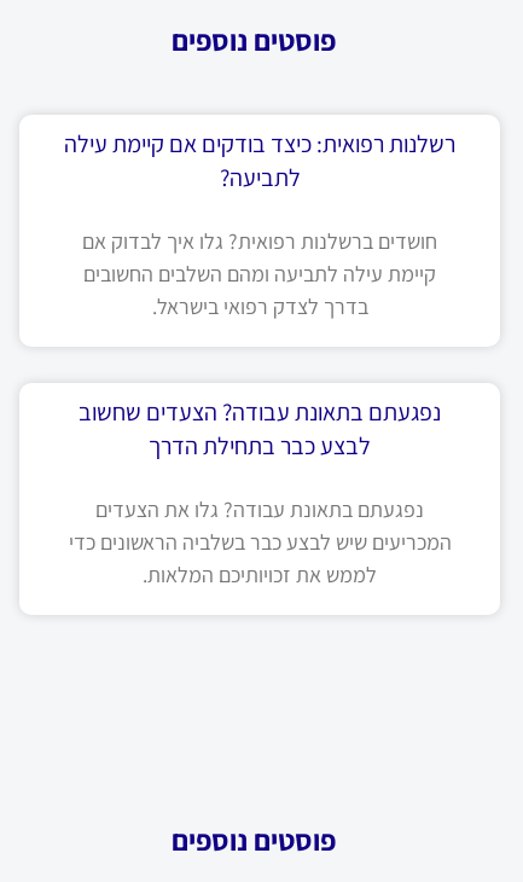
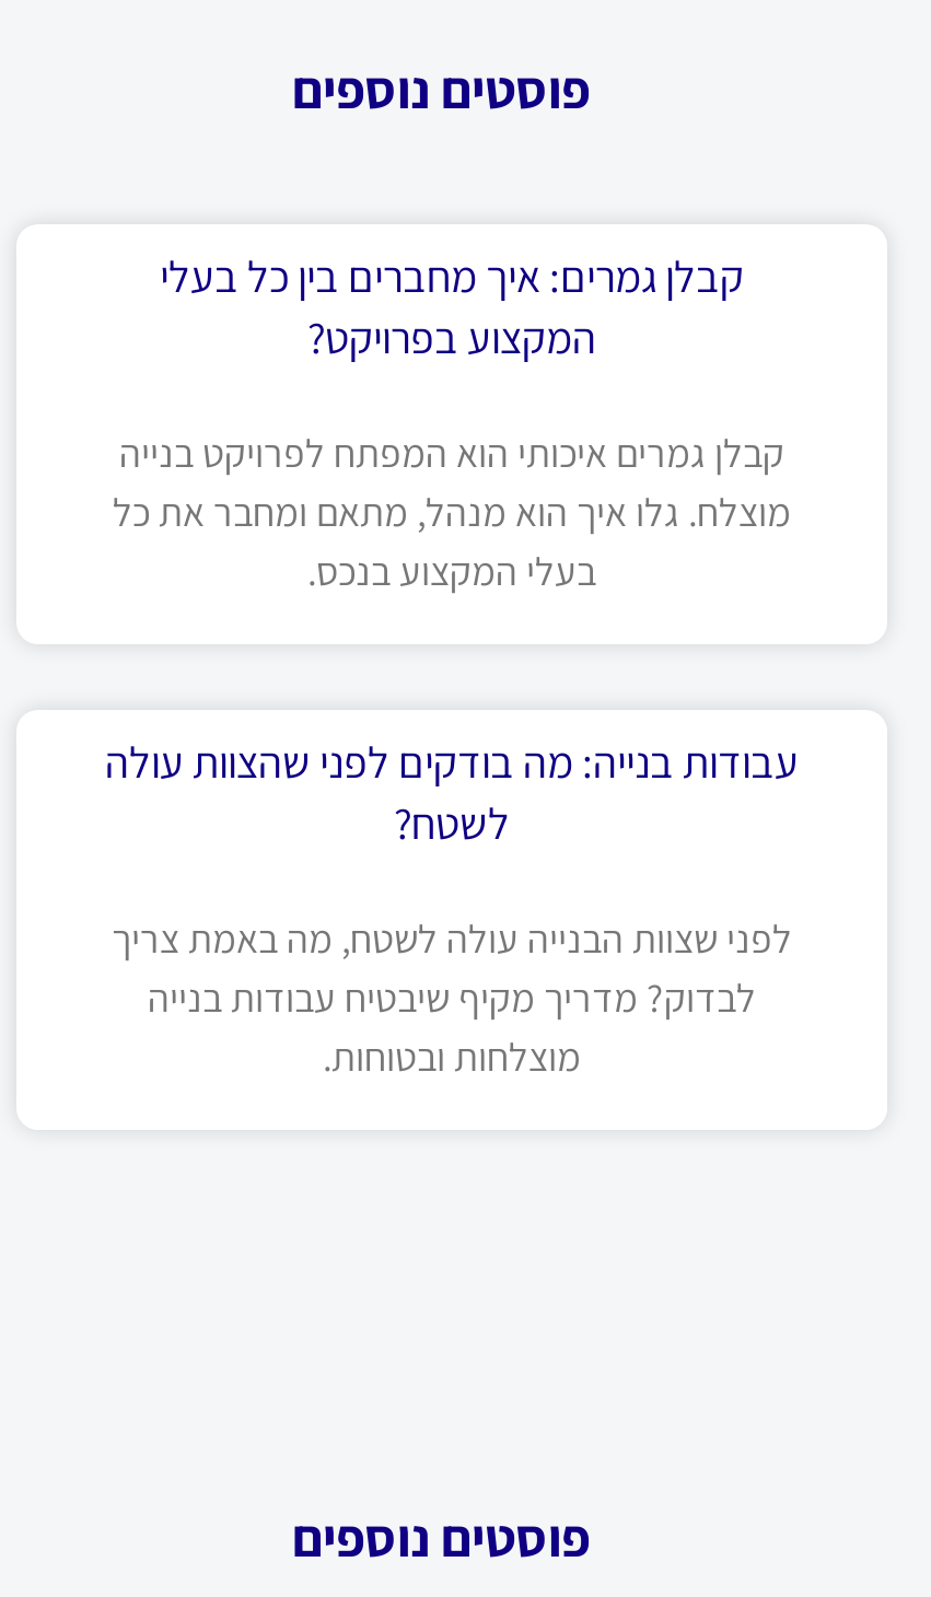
- רשלנות רפואית: כיצד בודקים אם קיימת עילה
- לתביעה?
+ קבלן גמרים: איך מחברים בין כל בעלי
+ המקצוע בפרויקט?

- חושדים ברשלנות רפואית? גלו איך לבדוק אם
- קיימת עילה לתביעה ומהם השלבים החשובים
- בדרך לצדק רפואי בישראל.
+ קבלן גמרים איכותי הוא המפתח לפרויקט בנייה
+ מוצלח. גלו איך הוא מנהל, מתאם ומחבר את כל
+ בעלי המקצוע בנכס.

- נפגעתם בתאונת עבודה? הצעדים שחשוב
- לבצע כבר בתחילת הדרך
+ עבודות בנייה: מה בודקים לפני שהצוות עולה
+ לשטח?

- נפגעתם בתאונת עבודה? גלו את הצעדים
- המכריעים שיש לבצע כבר בשלביה הראשונים כדי
- לממש את זכויותיכם המלאות.
+ לפני שצוות הבנייה עולה לשטח, מה באמת צריך
+ לבדוק? מדריך מקיף שיבטיח עבודות בנייה
+ מוצלחות ובטוחות.
